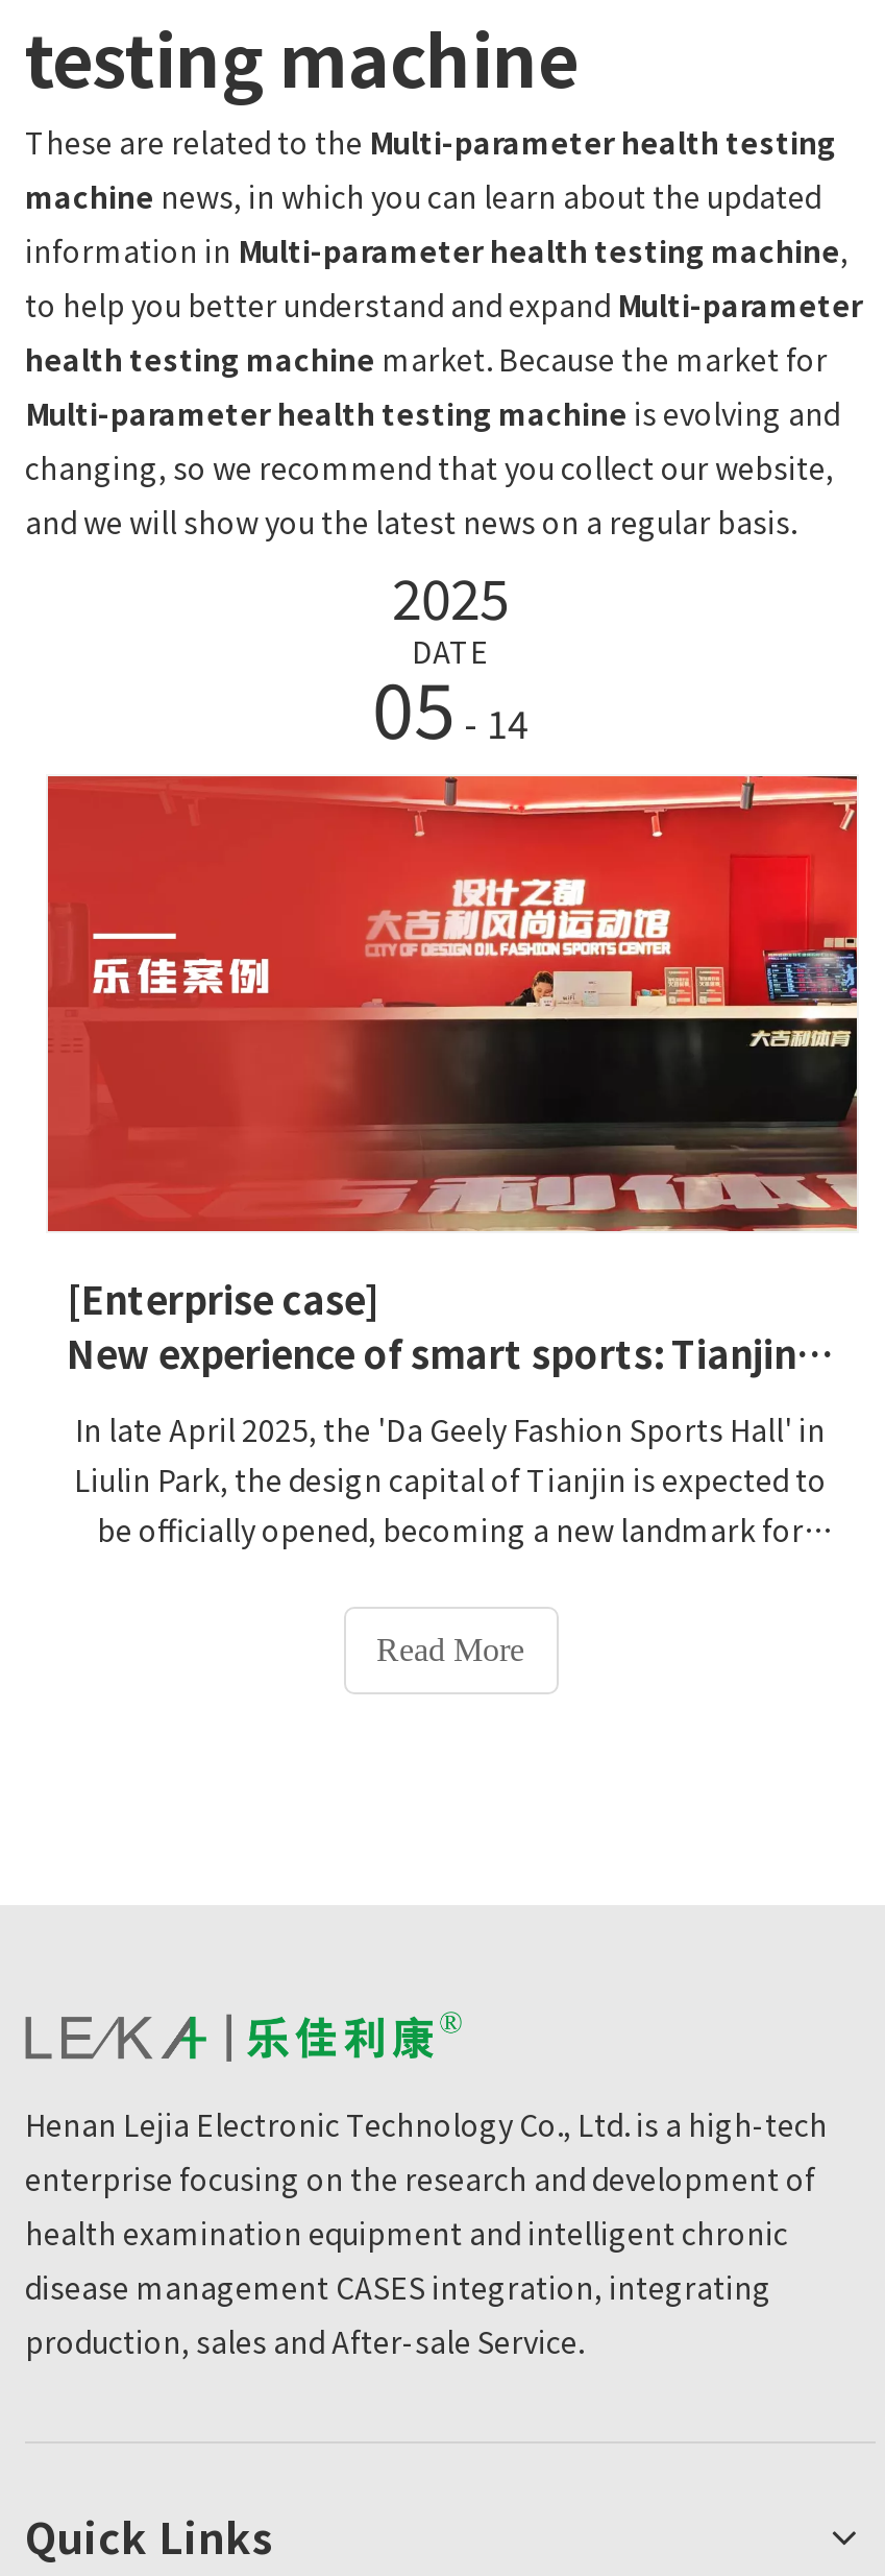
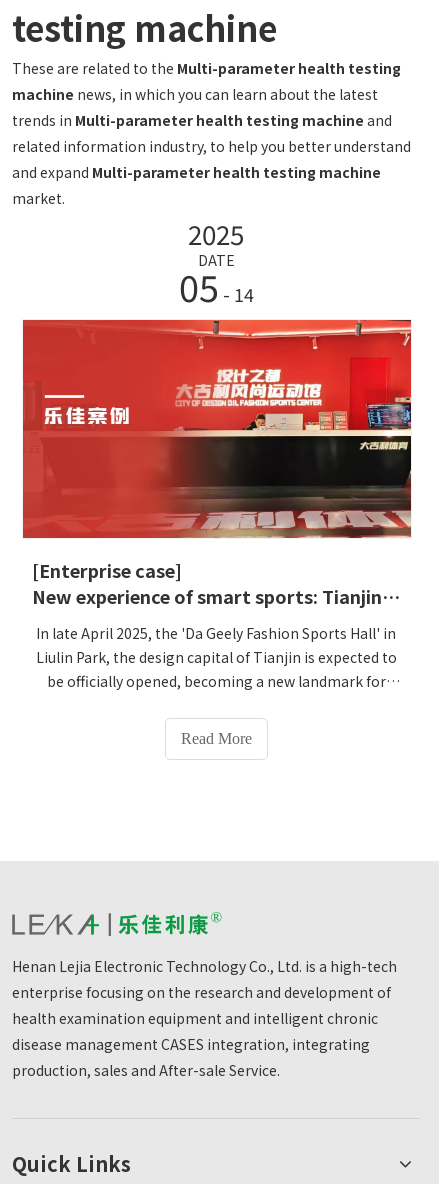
- machine news, in which you can learn about the updated
- information in Multi-parameter health testing machine,
- to help you better understand and expand Multi-parameter
- health testing machine market. Because the market for
- Multi-parameter health testing machine is evolving and
- changing, so we recommend that you collect our website,
- and we will show you the latest news on a regular basis.
+ machine news, in which you can learn about the latest
+ trends in Multi-parameter health testing machine and
+ related information industry, to help you better understand
+ and expand Multi-parameter health testing machine
+ market.
